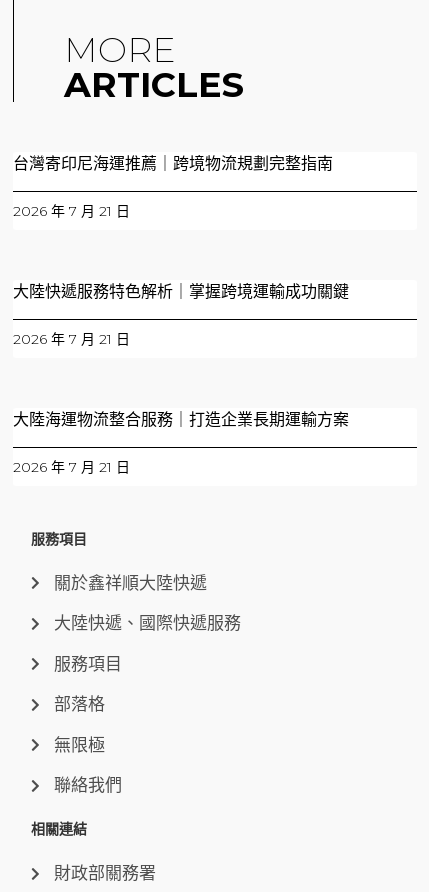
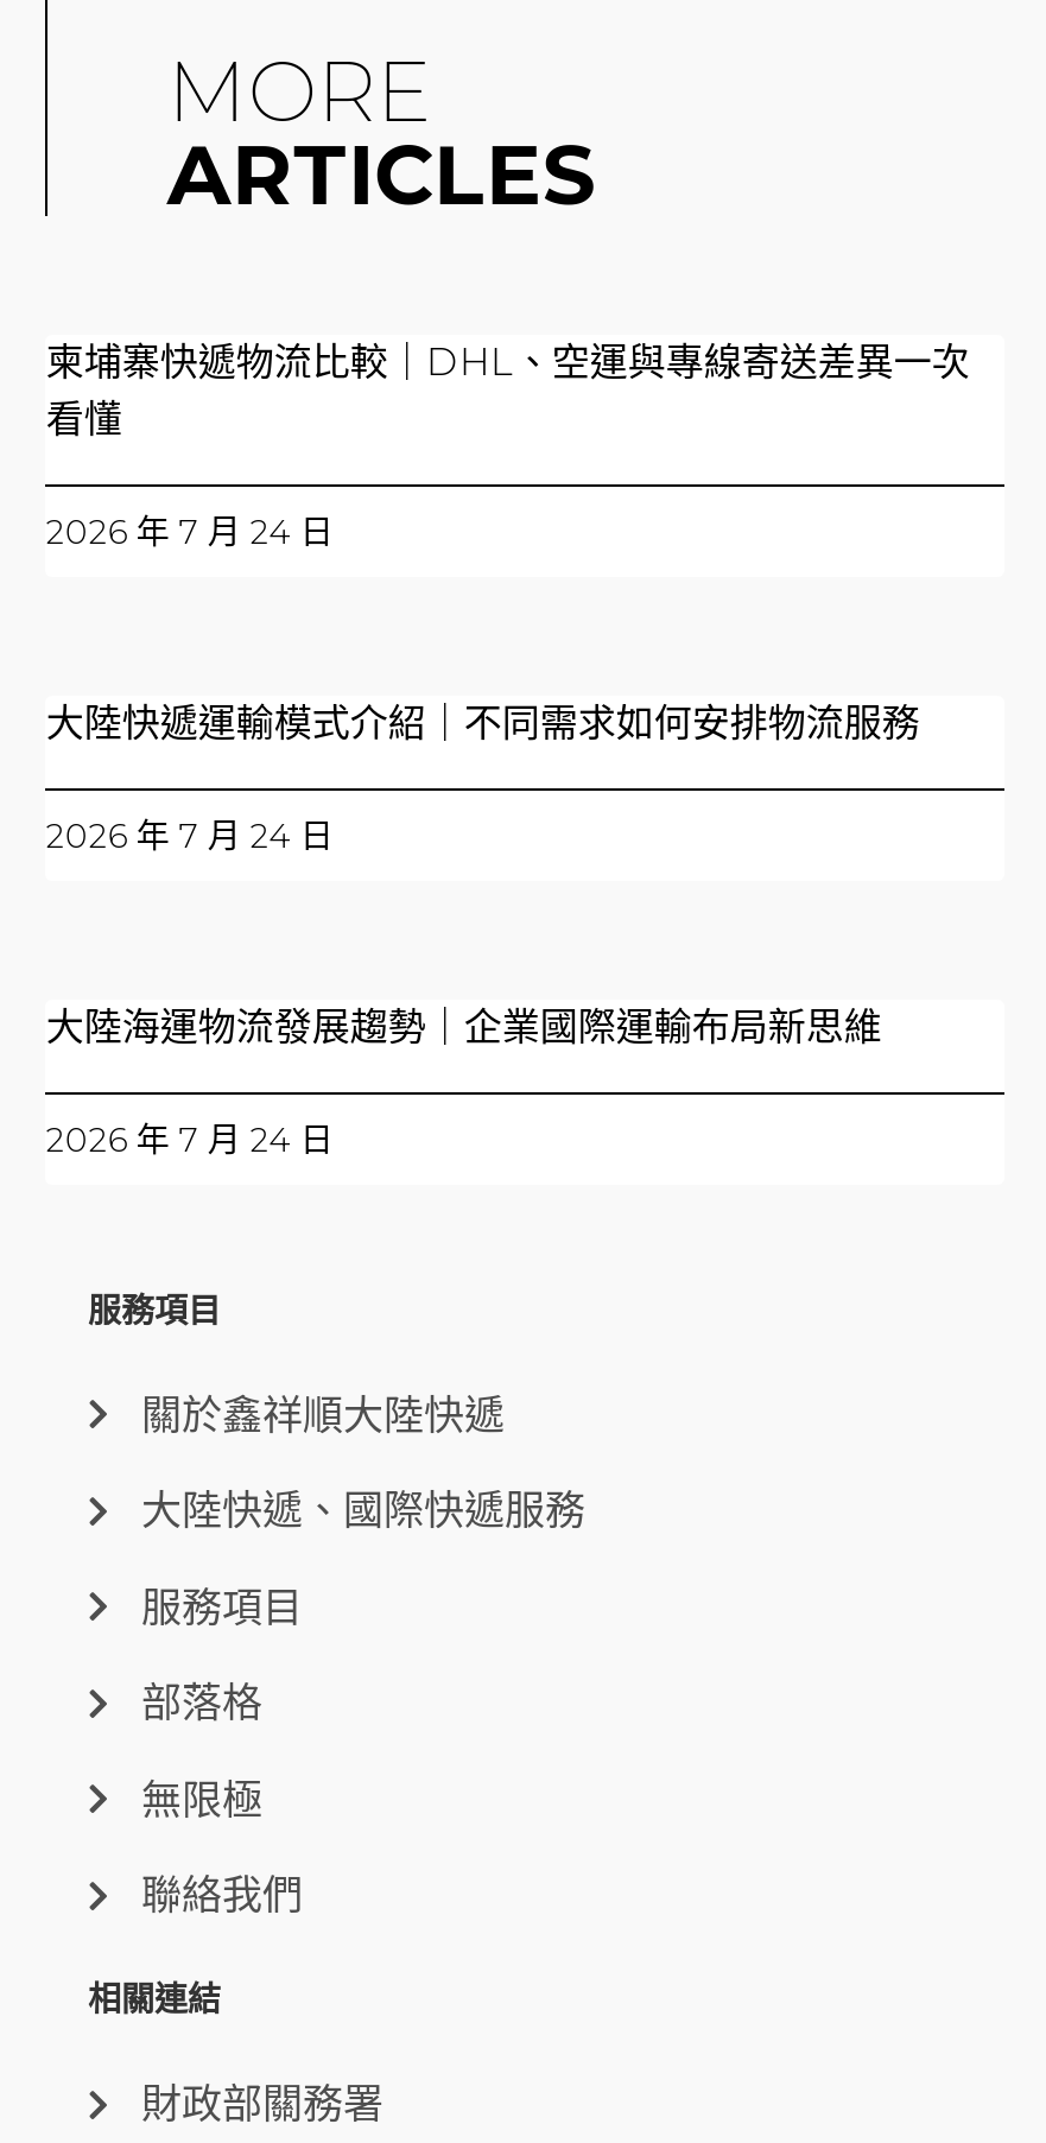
- 台灣寄印尼海運推薦｜跨境物流規劃完整指南
+ 柬埔寨快遞物流比較｜DHL、空運與專線寄送差異一次
+ 看懂

- 2026 年 7 月 21 日
+ 2026 年 7 月 24 日

- 大陸快遞服務特色解析｜掌握跨境運輸成功關鍵
+ 大陸快遞運輸模式介紹｜不同需求如何安排物流服務

- 2026 年 7 月 21 日
+ 2026 年 7 月 24 日

- 大陸海運物流整合服務｜打造企業長期運輸方案
+ 大陸海運物流發展趨勢｜企業國際運輸布局新思維

- 2026 年 7 月 21 日
+ 2026 年 7 月 24 日
